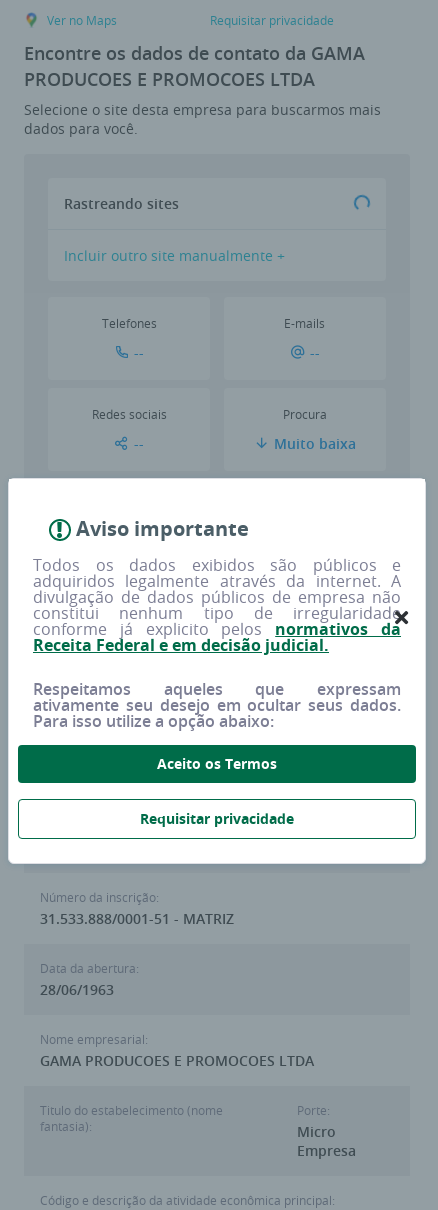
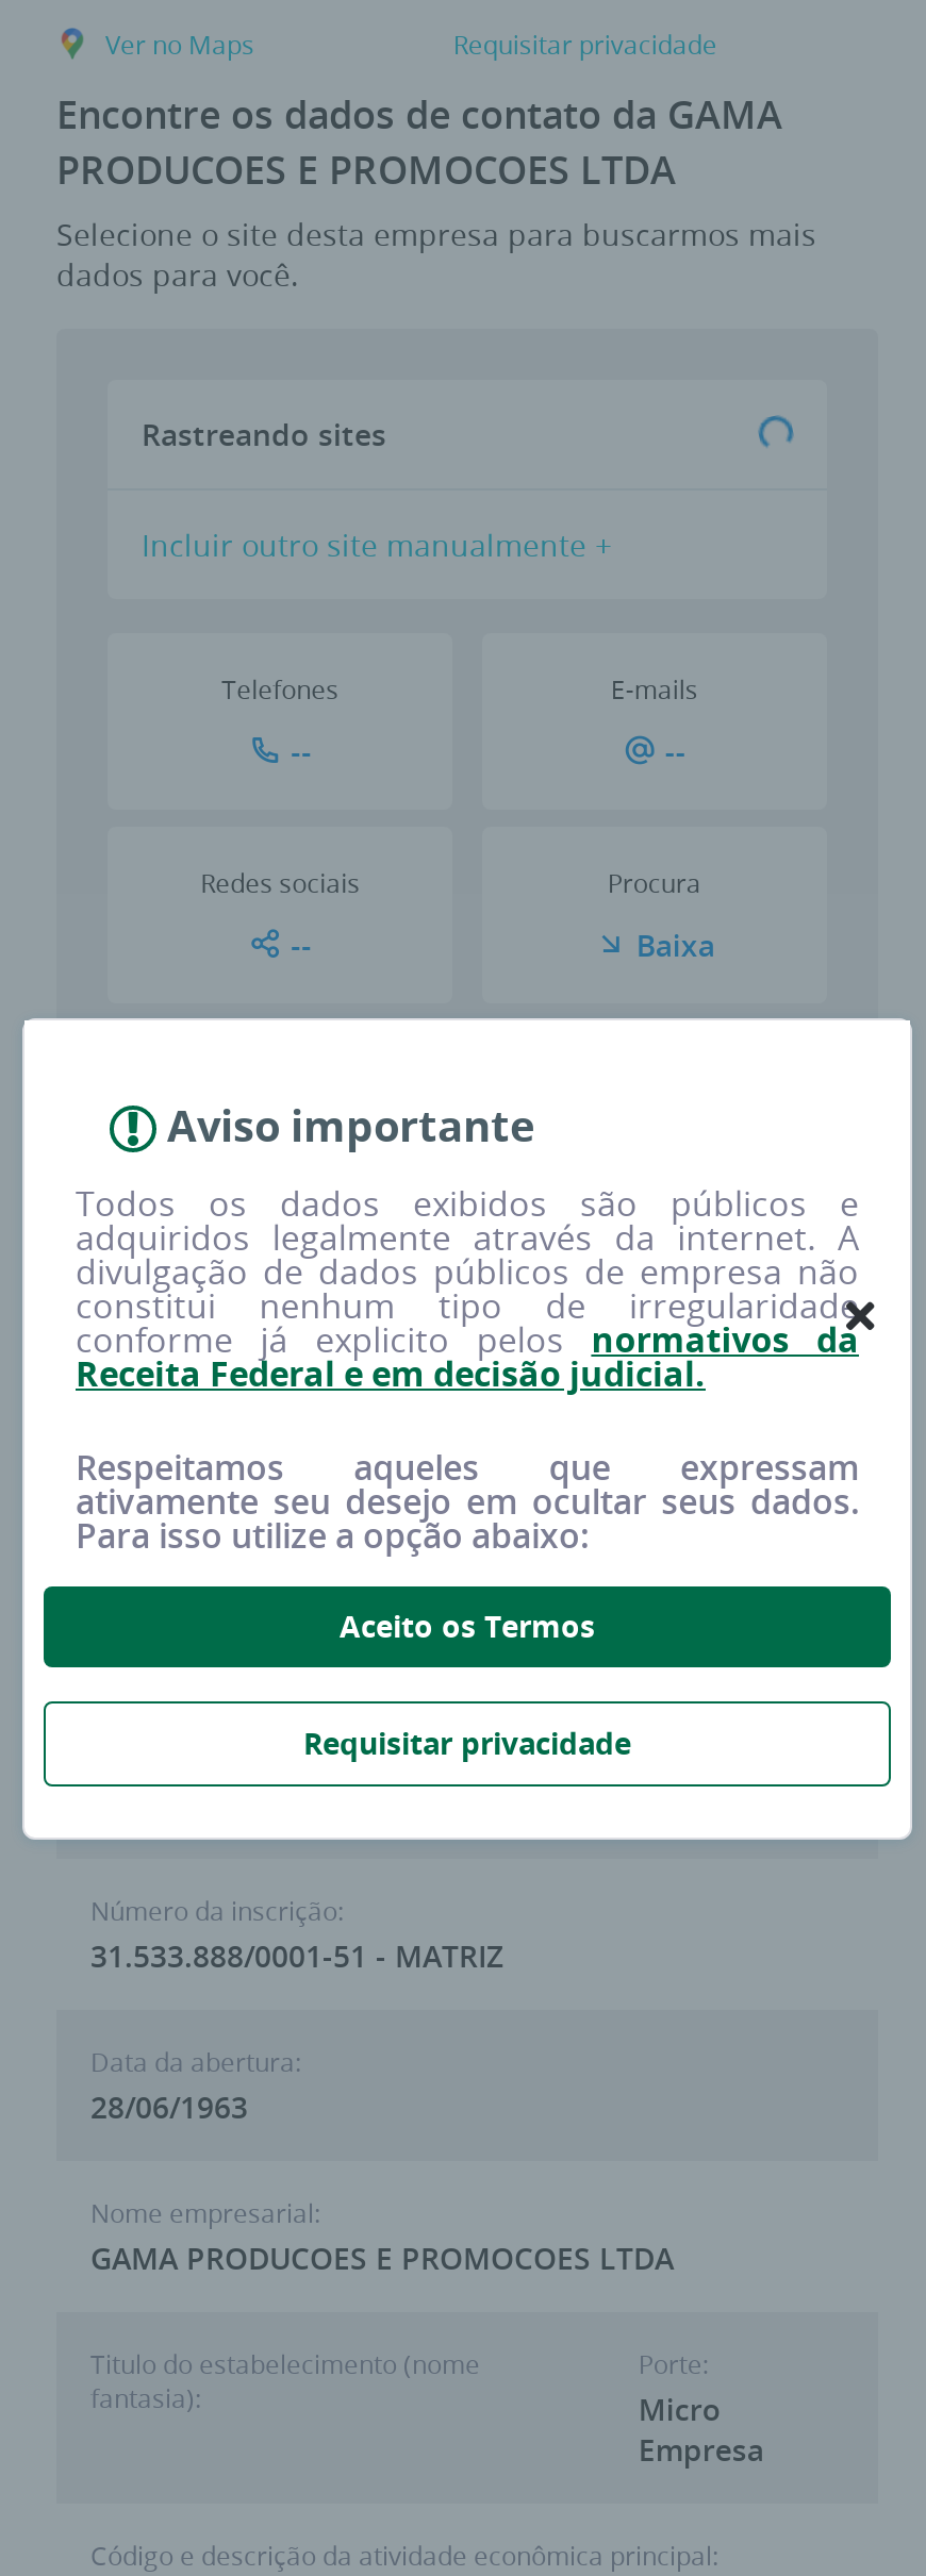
- Muito baixa
+ Baixa
